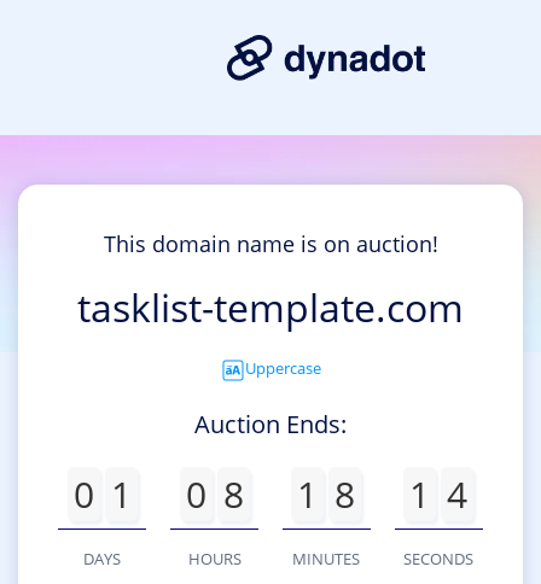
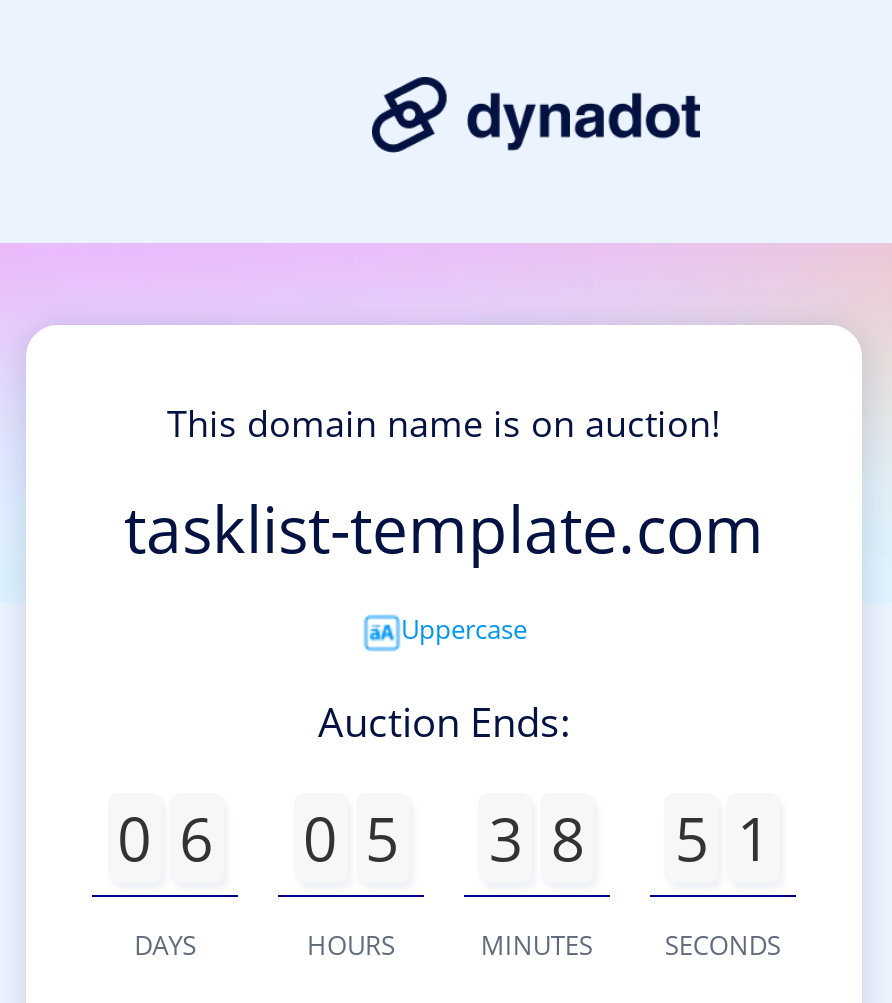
- 0 1
+ 0 6

- 0 8
+ 0 5

- 1 8
+ 3 8

- 1 4
+ 5 1
